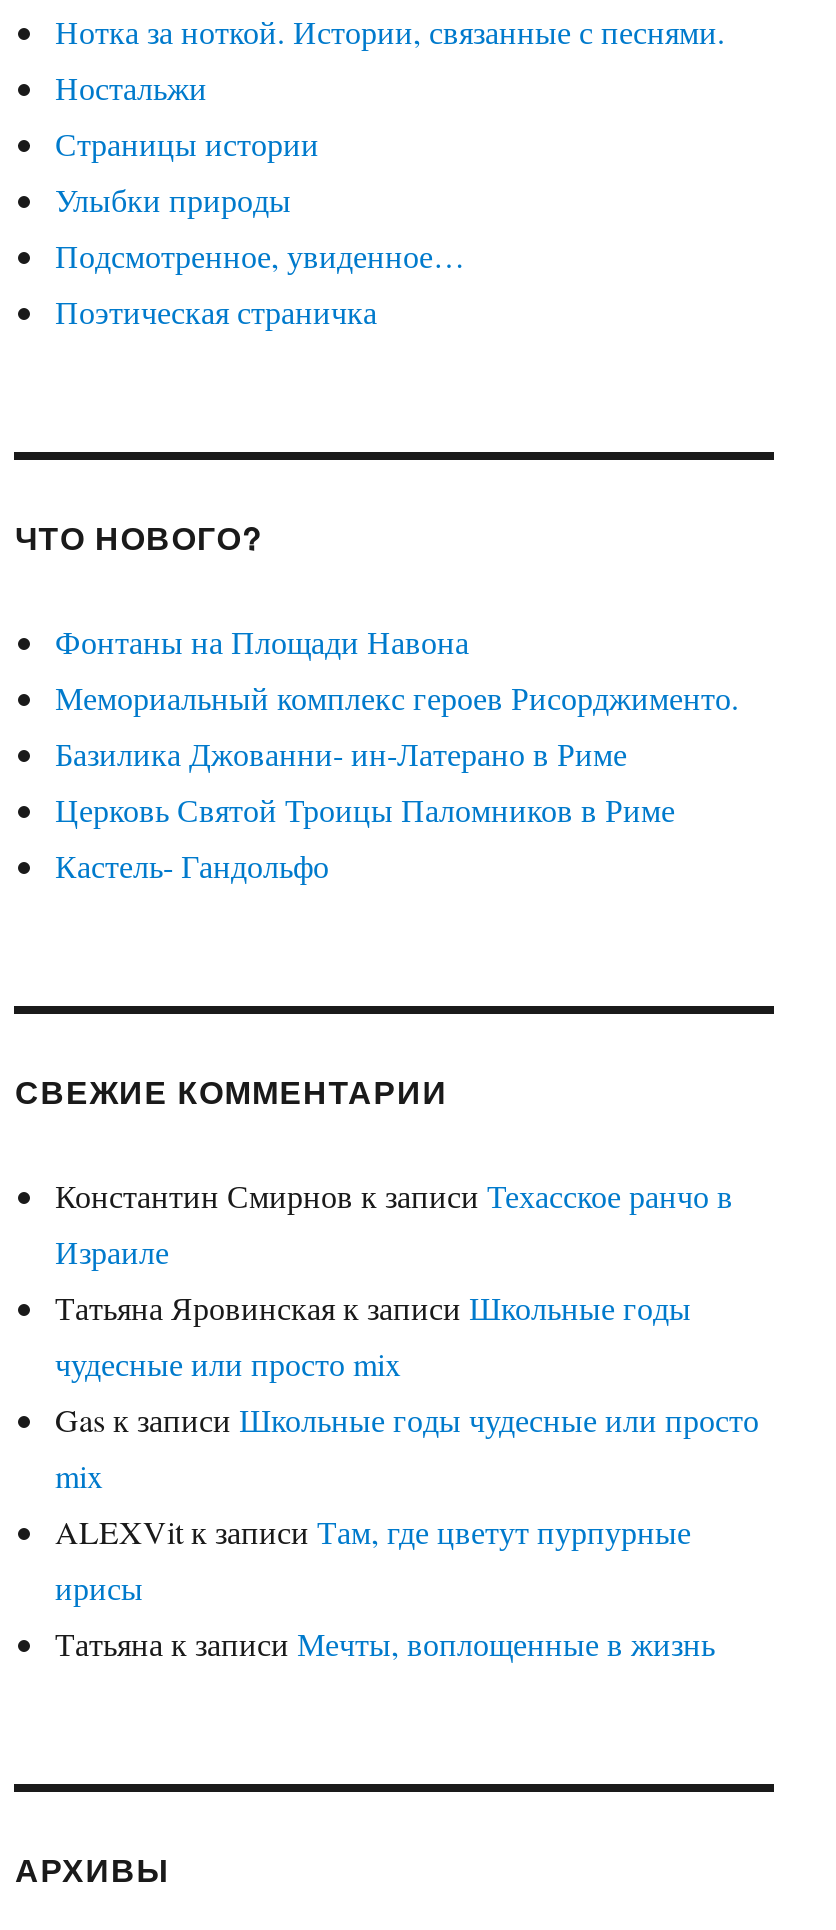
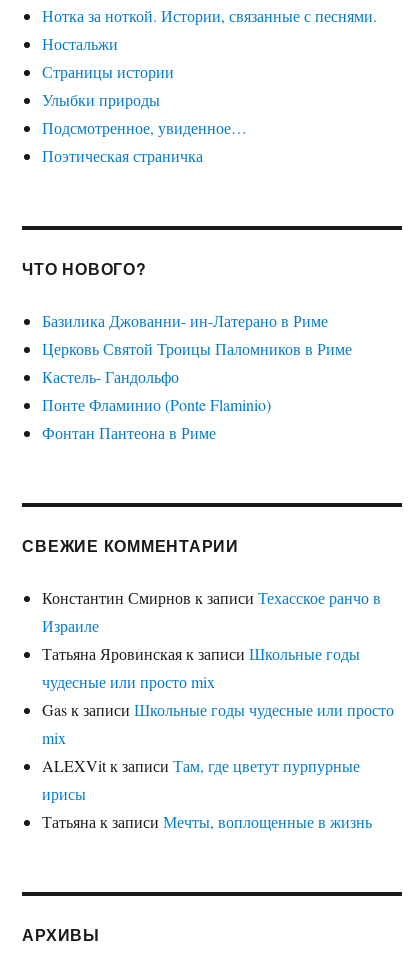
- Фонтаны на Площади Навона
- Мемориальный комплекс героев Рисорджименто.

moved up: Базилика Джованни- ин-Латерано в Риме | Церковь Святой Троицы Паломников в Риме | Кастель- Гандольфо

+ Понте Фламинио (Ponte Flaminio)
+ Фонтан Пантеона в Риме
